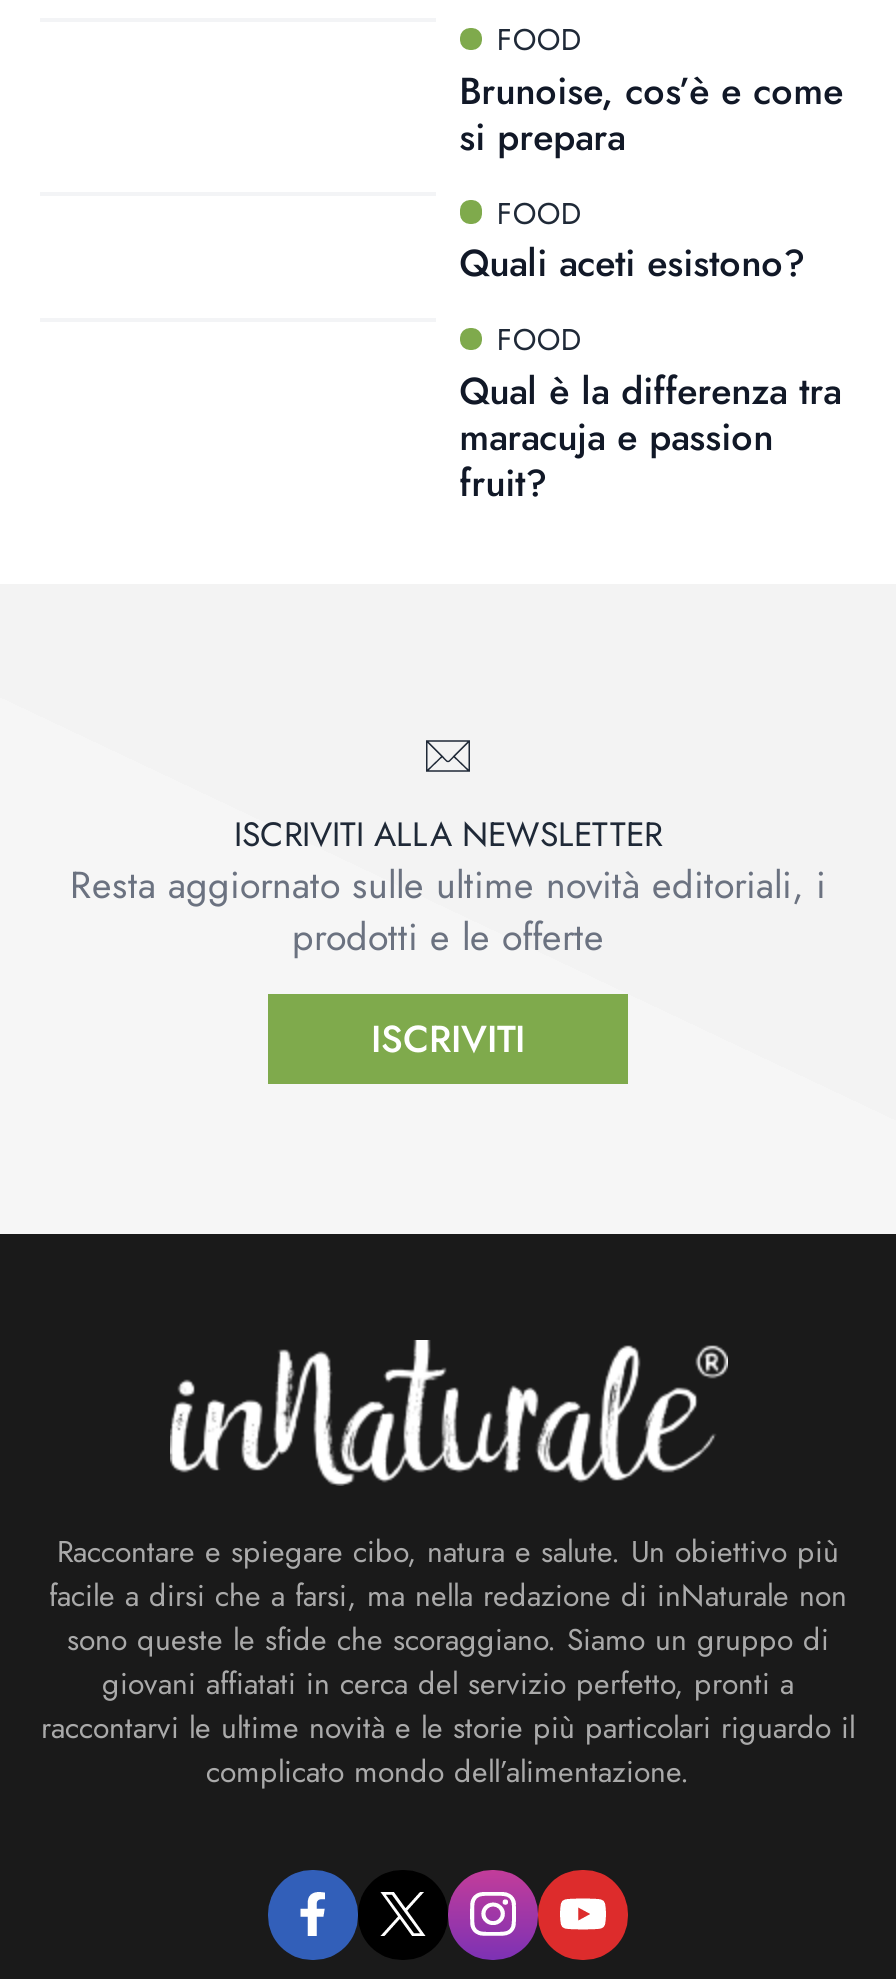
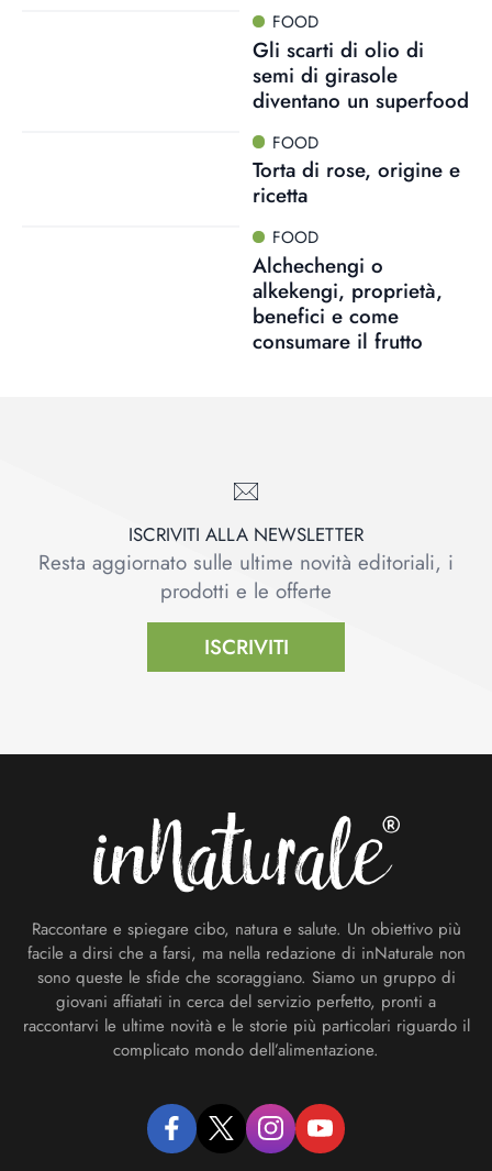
- Brunoise, cos’è e come
- si prepara
+ Gli scarti di olio di
+ semi di girasole
+ diventano un superfood

- Quali aceti esistono?
+ Torta di rose, origine e
+ ricetta

- Qual è la differenza tra
- maracuja e passion
- fruit?
+ Alchechengi o
+ alkekengi, proprietà,
+ benefici e come
+ consumare il frutto
